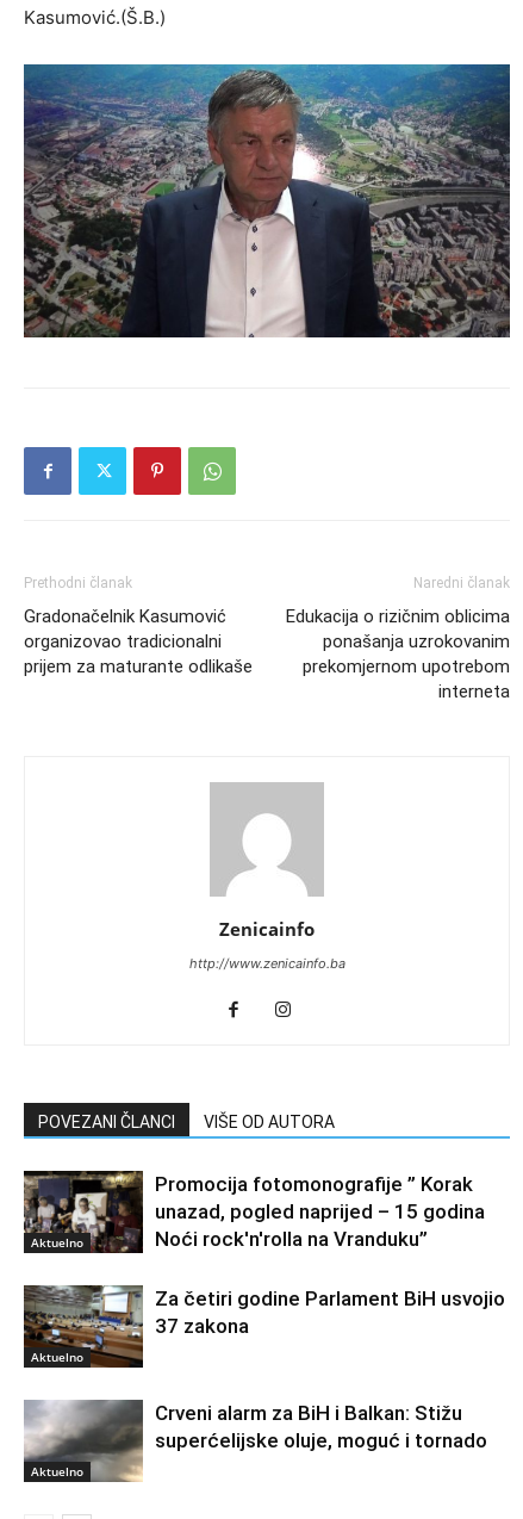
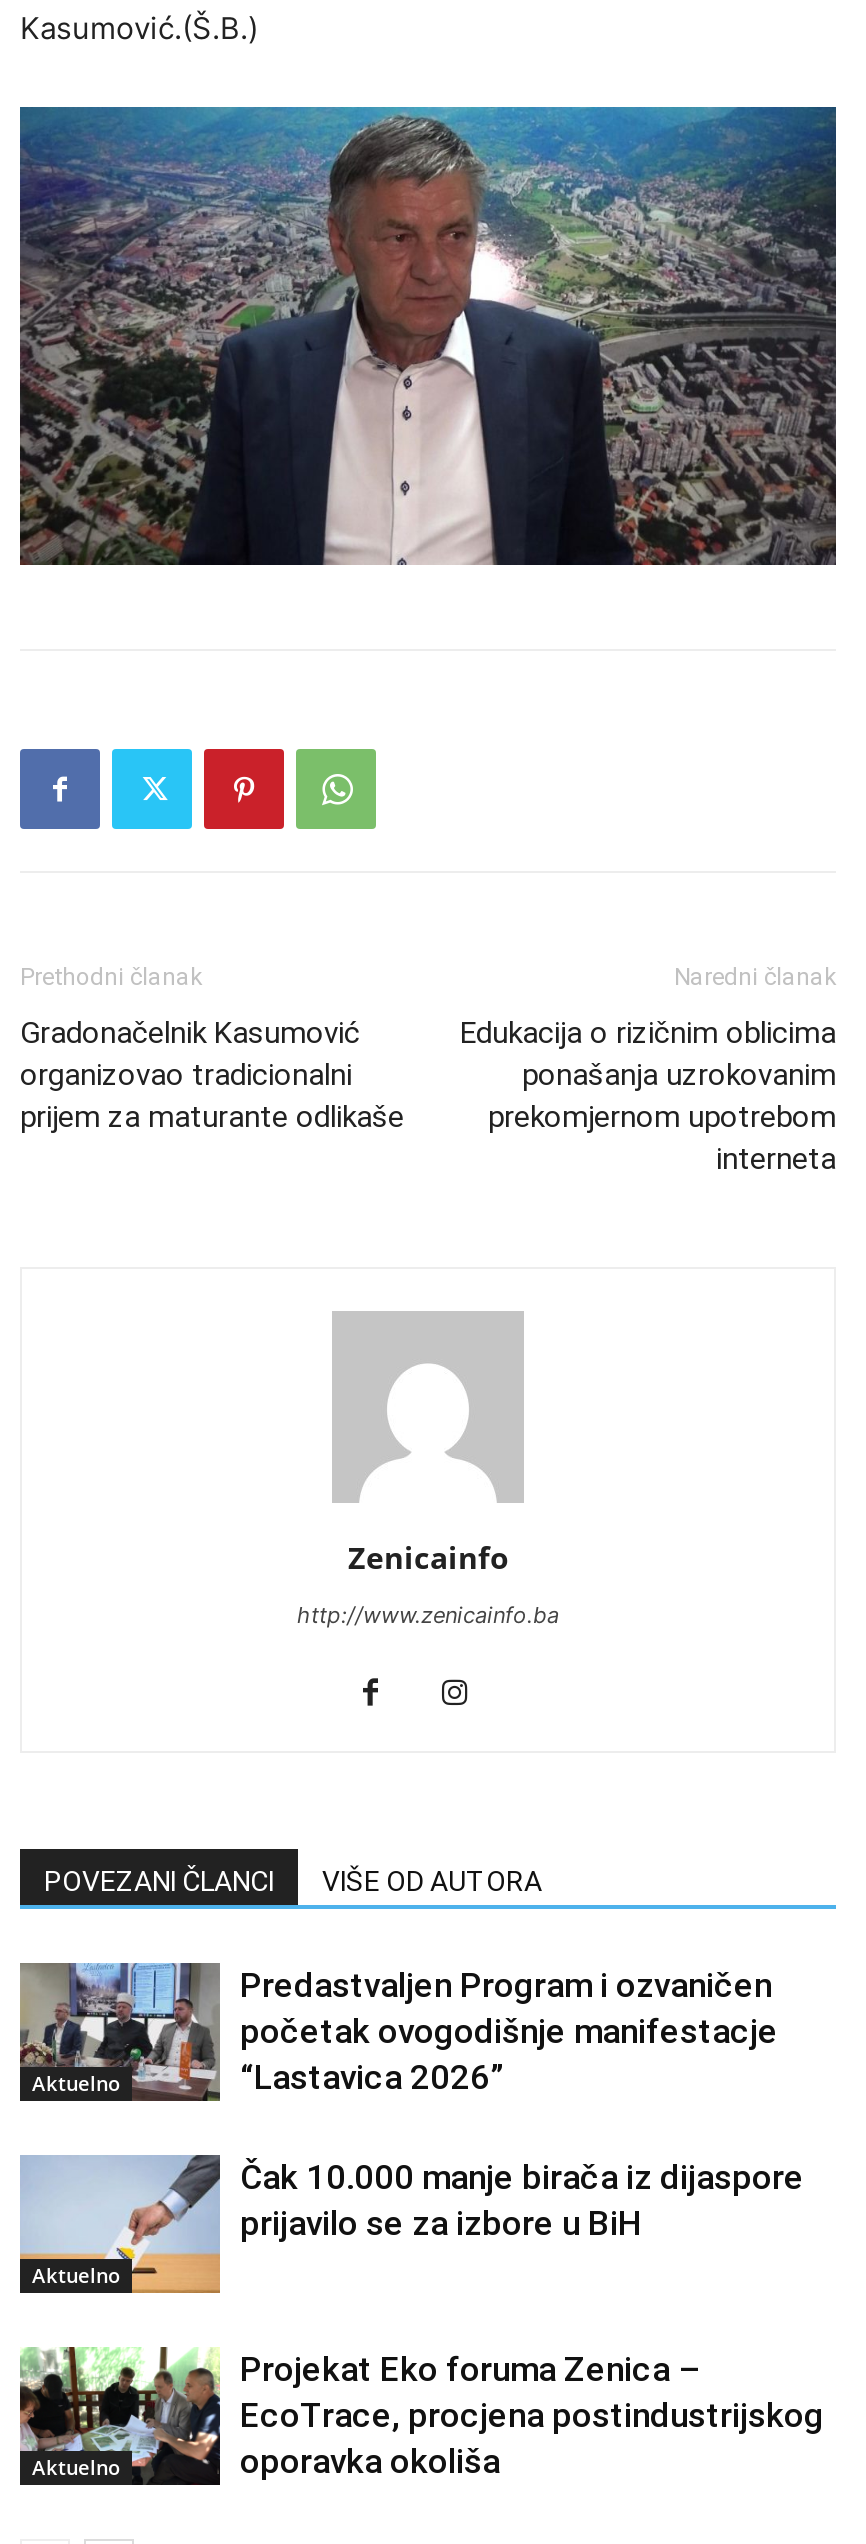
- [image]
- Promocija fotomonografije ” Korak
- unazad, pogled naprijed – 15 godina
- Noći rock'n'rolla na Vranduku”
+ [image]
+ Predastvaljen Program i ozvaničen
+ početak ovogodišnje manifestacje
+ “Lastavica 2026”

- [image]
- Za četiri godine Parlament BiH usvojio
- 37 zakona
+ [image]
+ Čak 10.000 manje birača iz dijaspore
+ prijavilo se za izbore u BiH

- [image]
- Crveni alarm za BiH i Balkan: Stižu
- superćelijske oluje, moguć i tornado
+ [image]
+ Projekat Eko foruma Zenica –
+ EcoTrace, procjena postindustrijskog
+ oporavka okoliša
